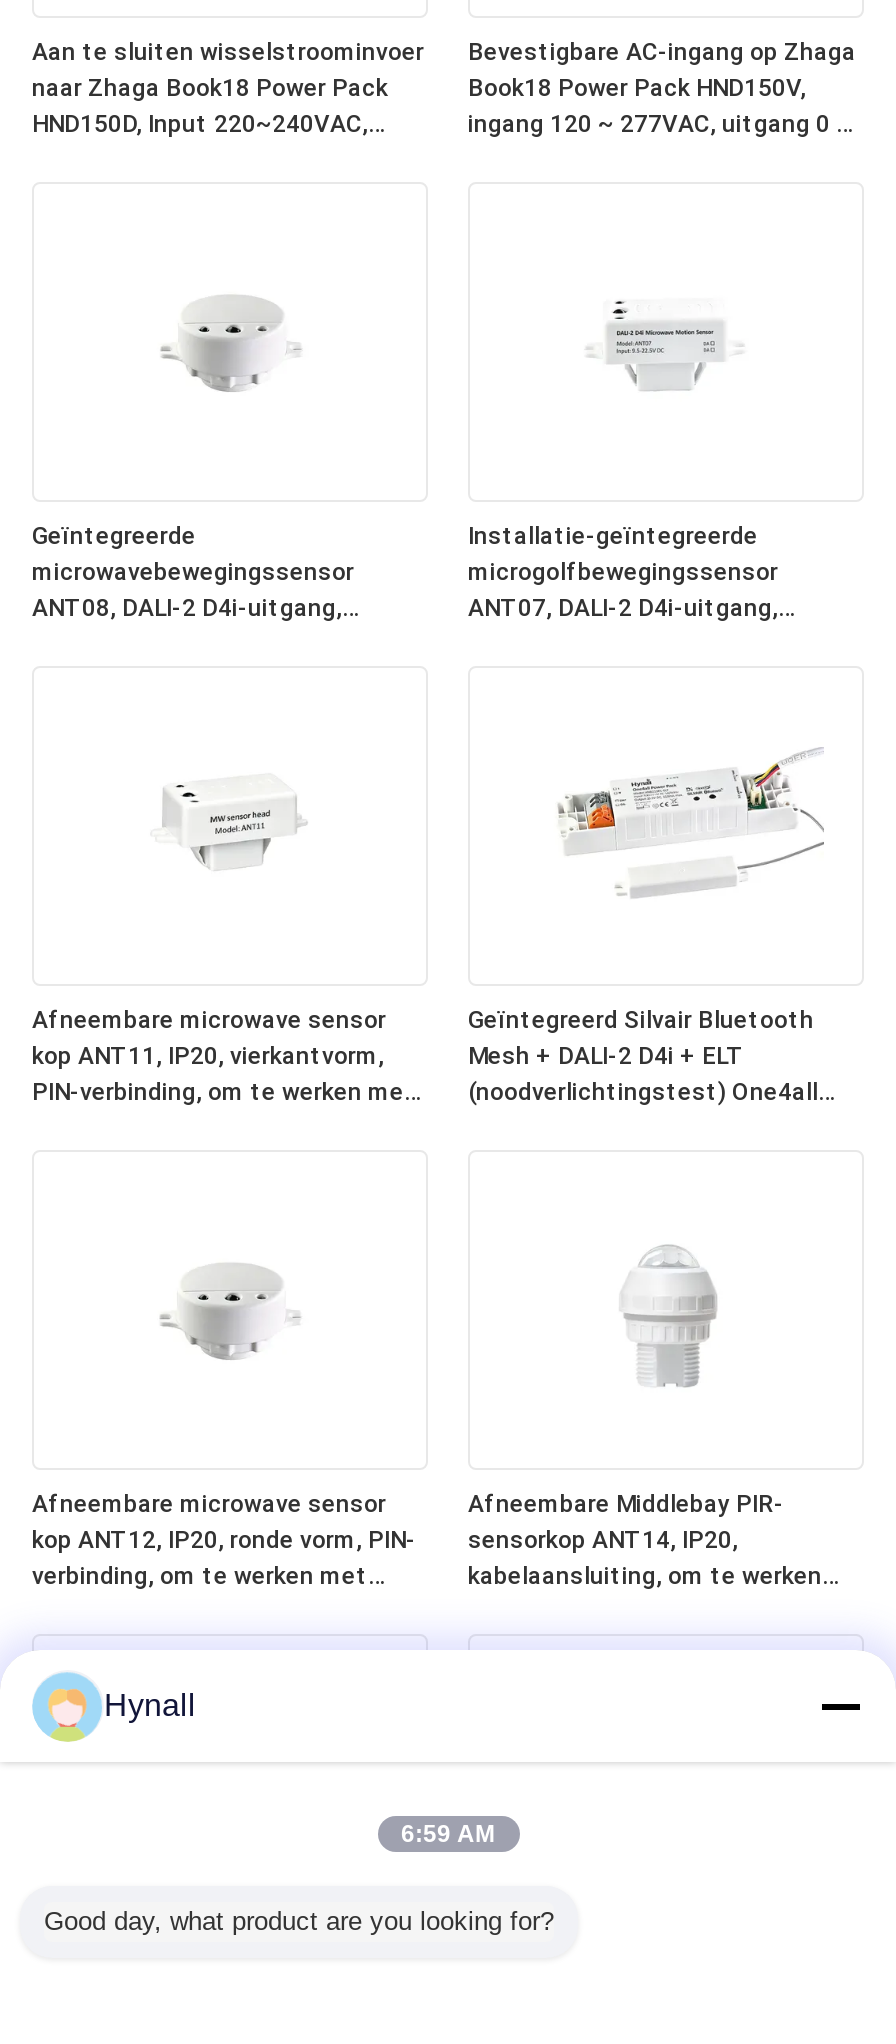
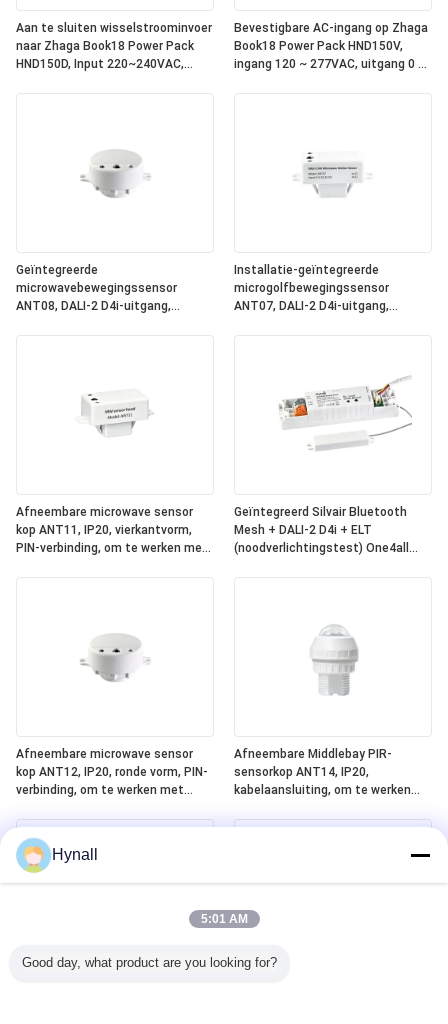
- 6:59 AM
+ 5:01 AM
